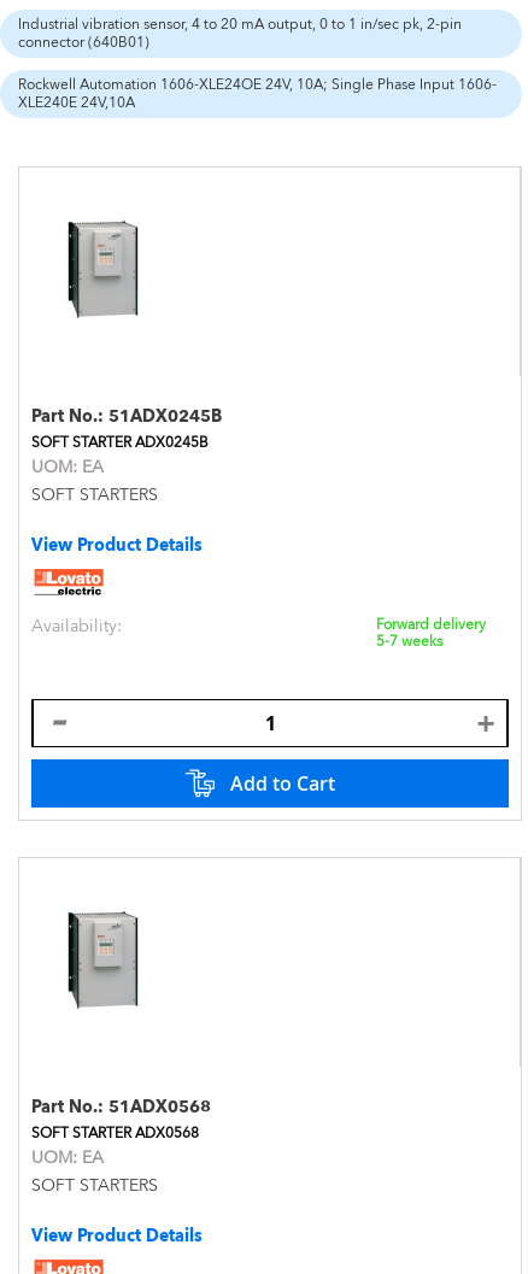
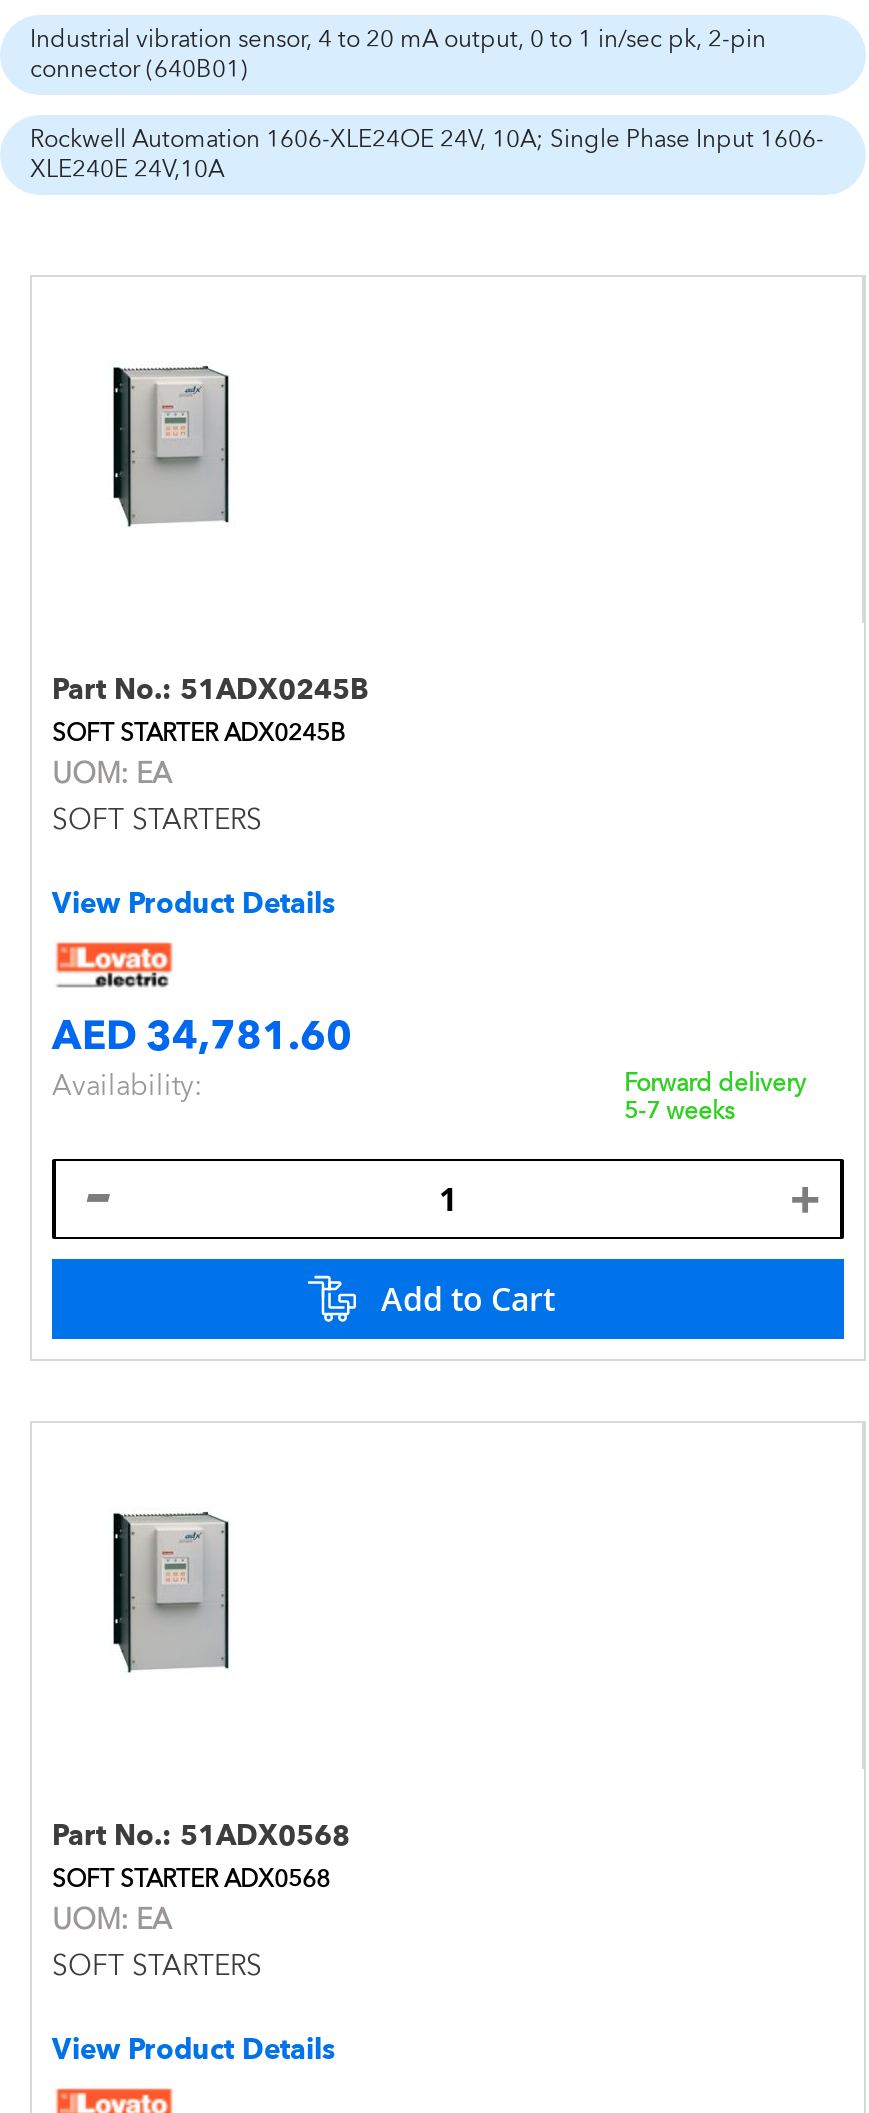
+ AED 34,781.60

moved down: Availability: | Forward delivery | 5-7 weeks
